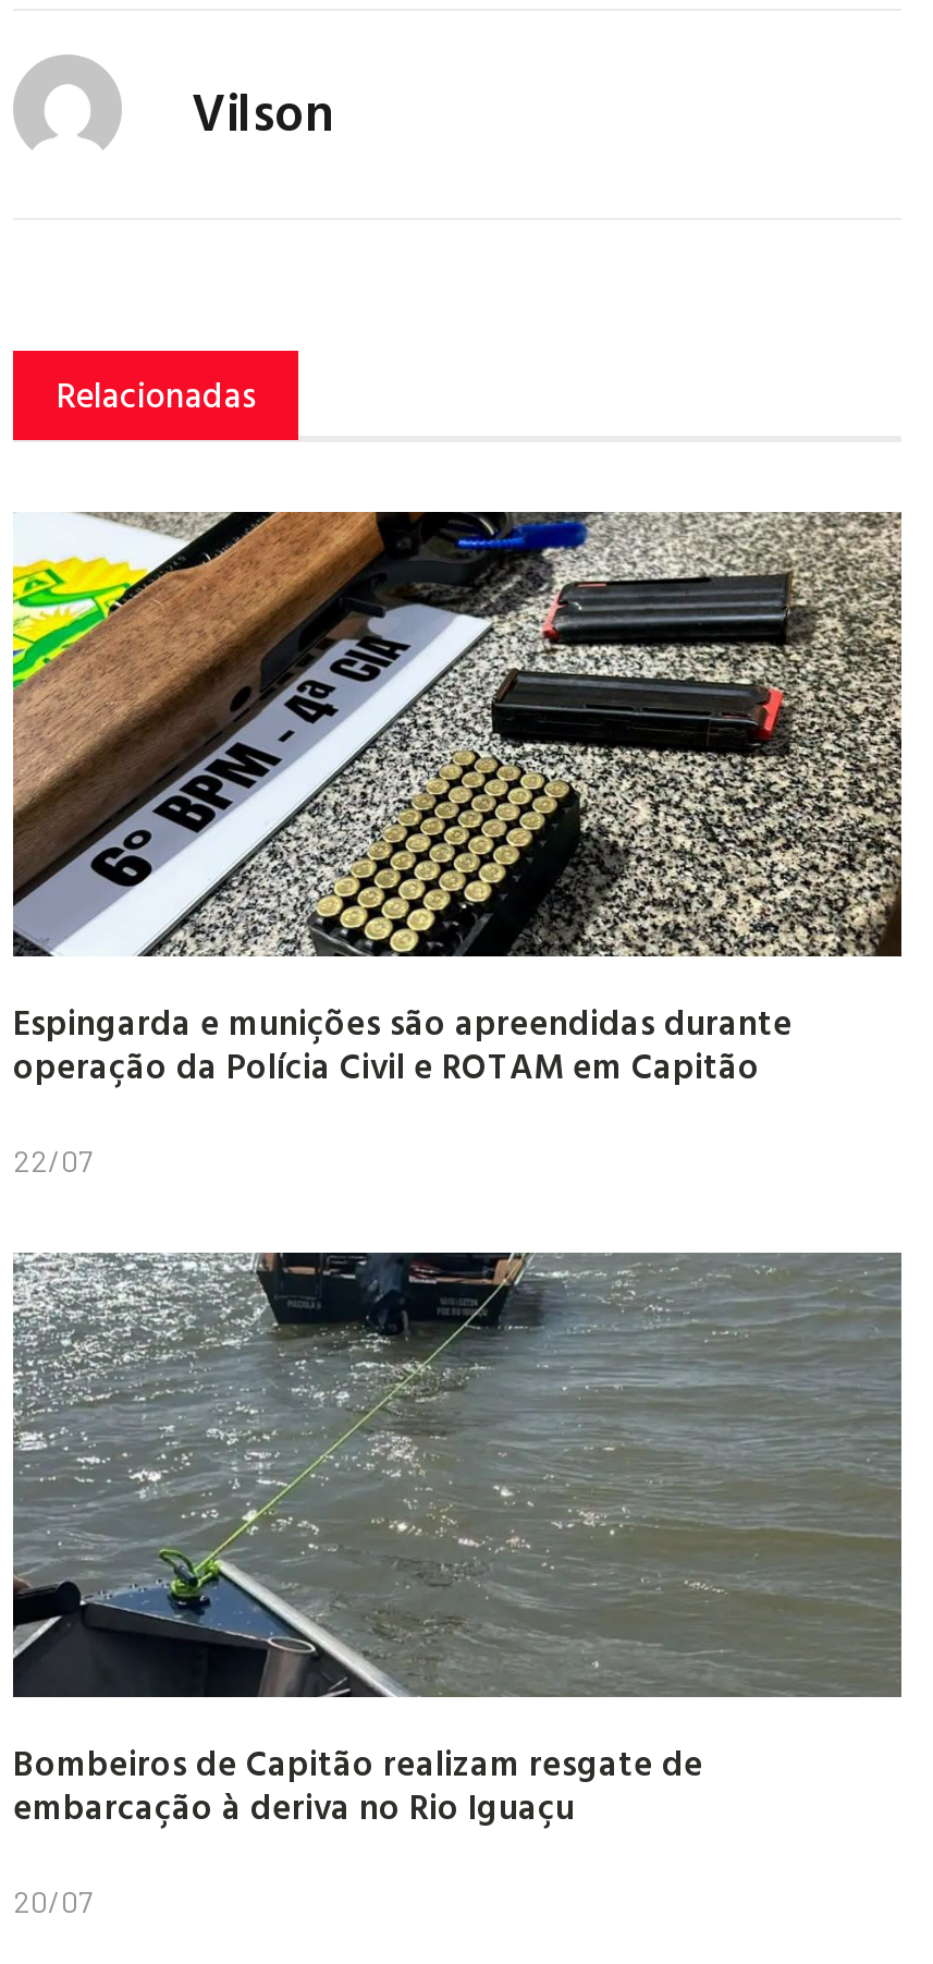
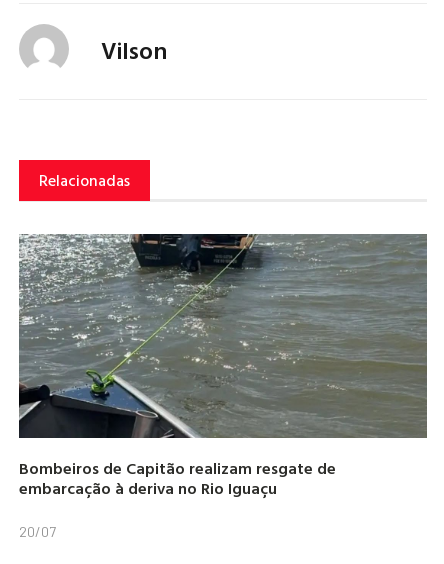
- [image]
- Espingarda e munições são apreendidas durante
- operação da Polícia Civil e ROTAM em Capitão
- 22/07
